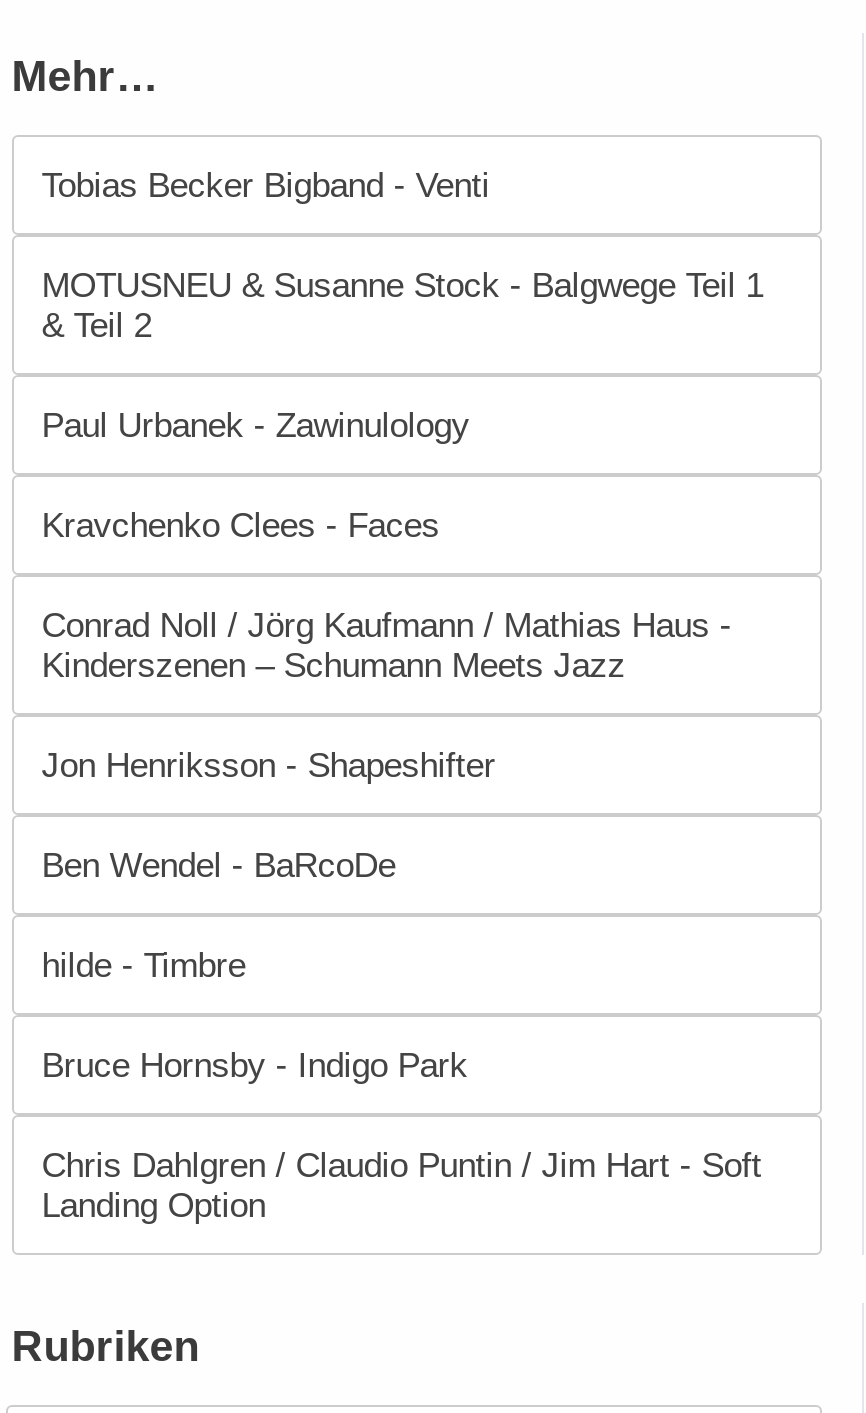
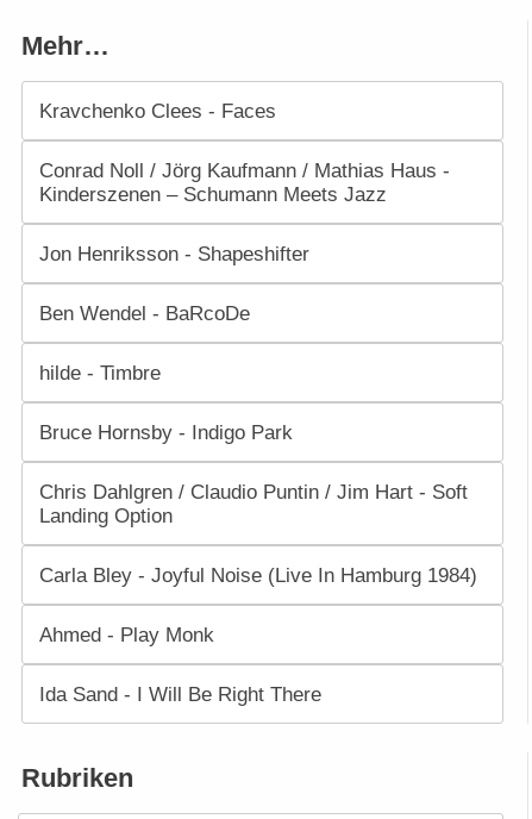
- Tobias Becker Bigband - Venti
- MOTUSNEU & Susanne Stock - Balgwege Teil 1
- & Teil 2
- Paul Urbanek - Zawinulology

moved up: Kravchenko Clees - Faces | Conrad Noll / Jörg Kaufmann / Mathias Haus - | Kinderszenen – Schumann Meets Jazz | ... | Chris Dahlgren / Claudio Puntin / Jim Hart - Soft | Landing Option

+ Carla Bley - Joyful Noise (Live In Hamburg 1984)
+ Ahmed - Play Monk
+ Ida Sand - I Will Be Right There
